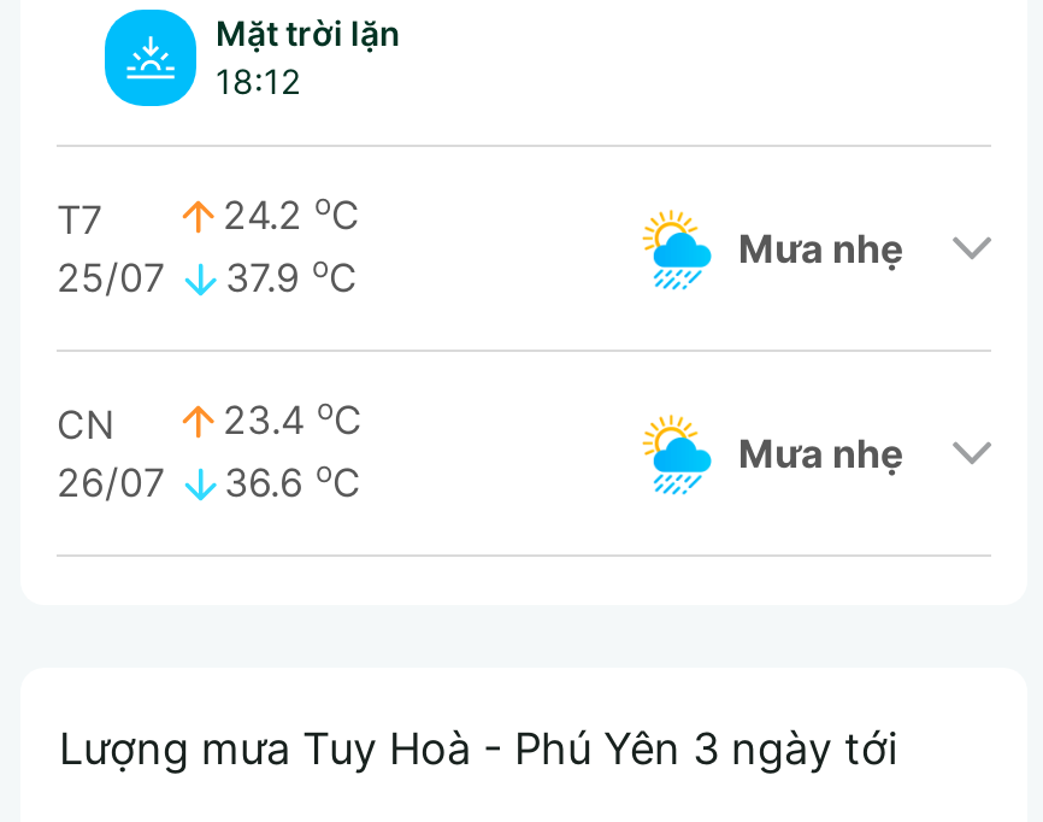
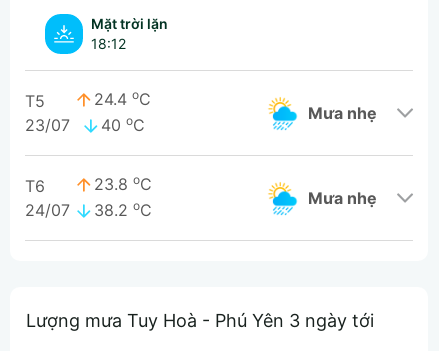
- T7
- 25/07
+ T5
+ 23/07

- 24.2 oC
- 37.9 oC
+ 24.4 oC
+ 40 oC

- CN
- 26/07
+ T6
+ 24/07

- 23.4 oC
- 36.6 oC
+ 23.8 oC
+ 38.2 oC
